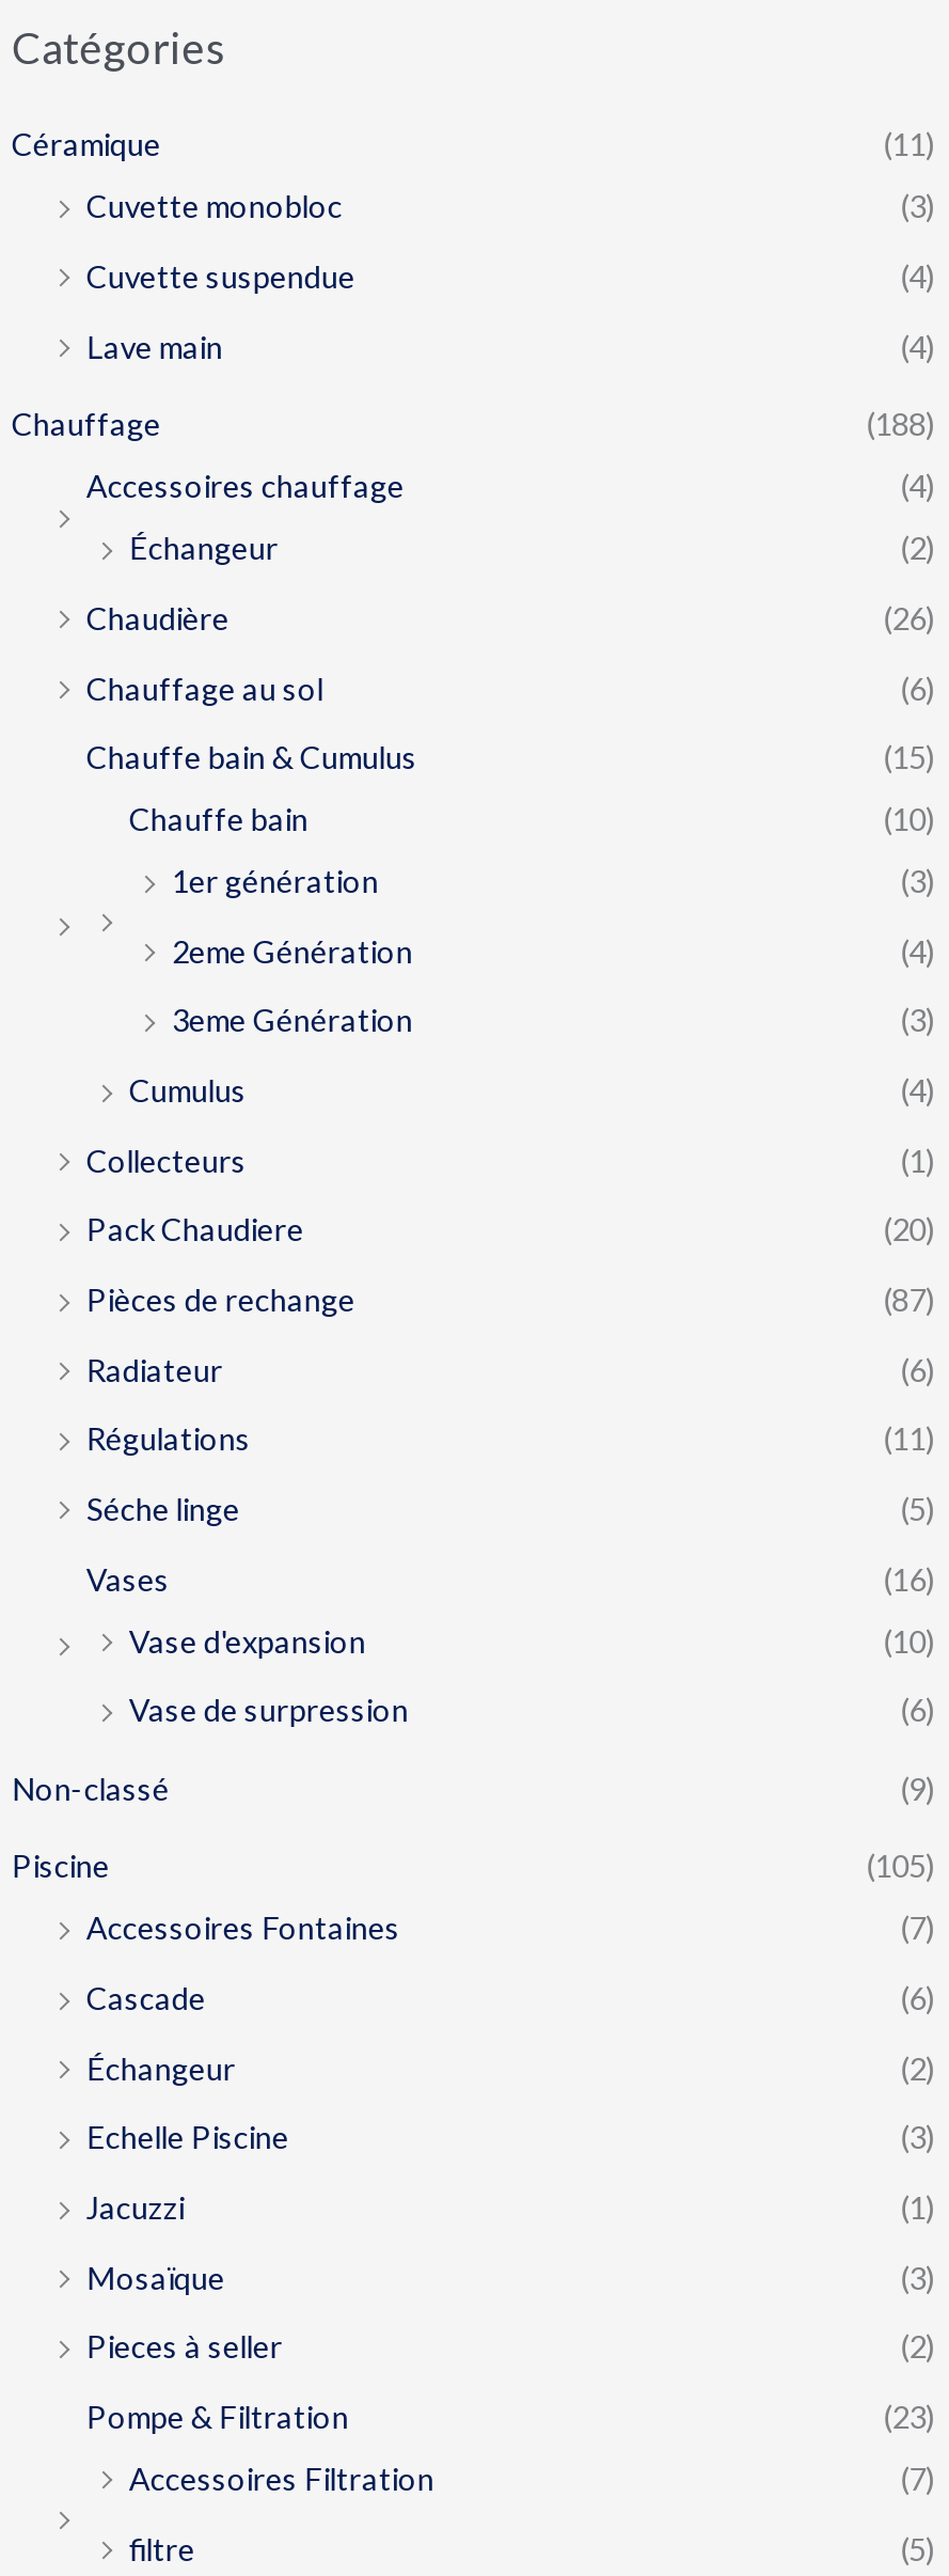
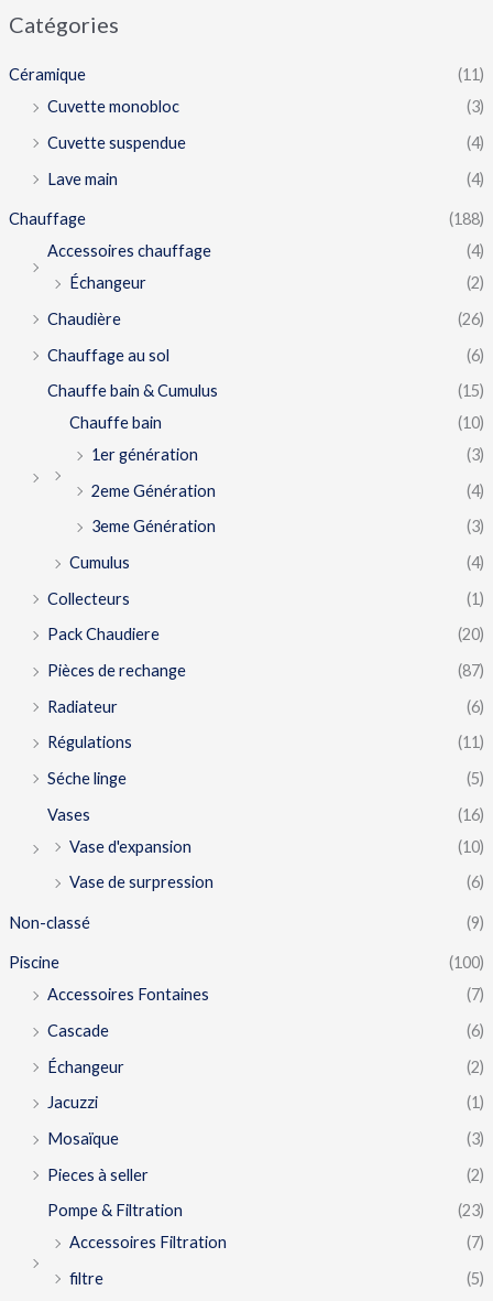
- (105)
+ (100)

- Echelle Piscine
- (3)
